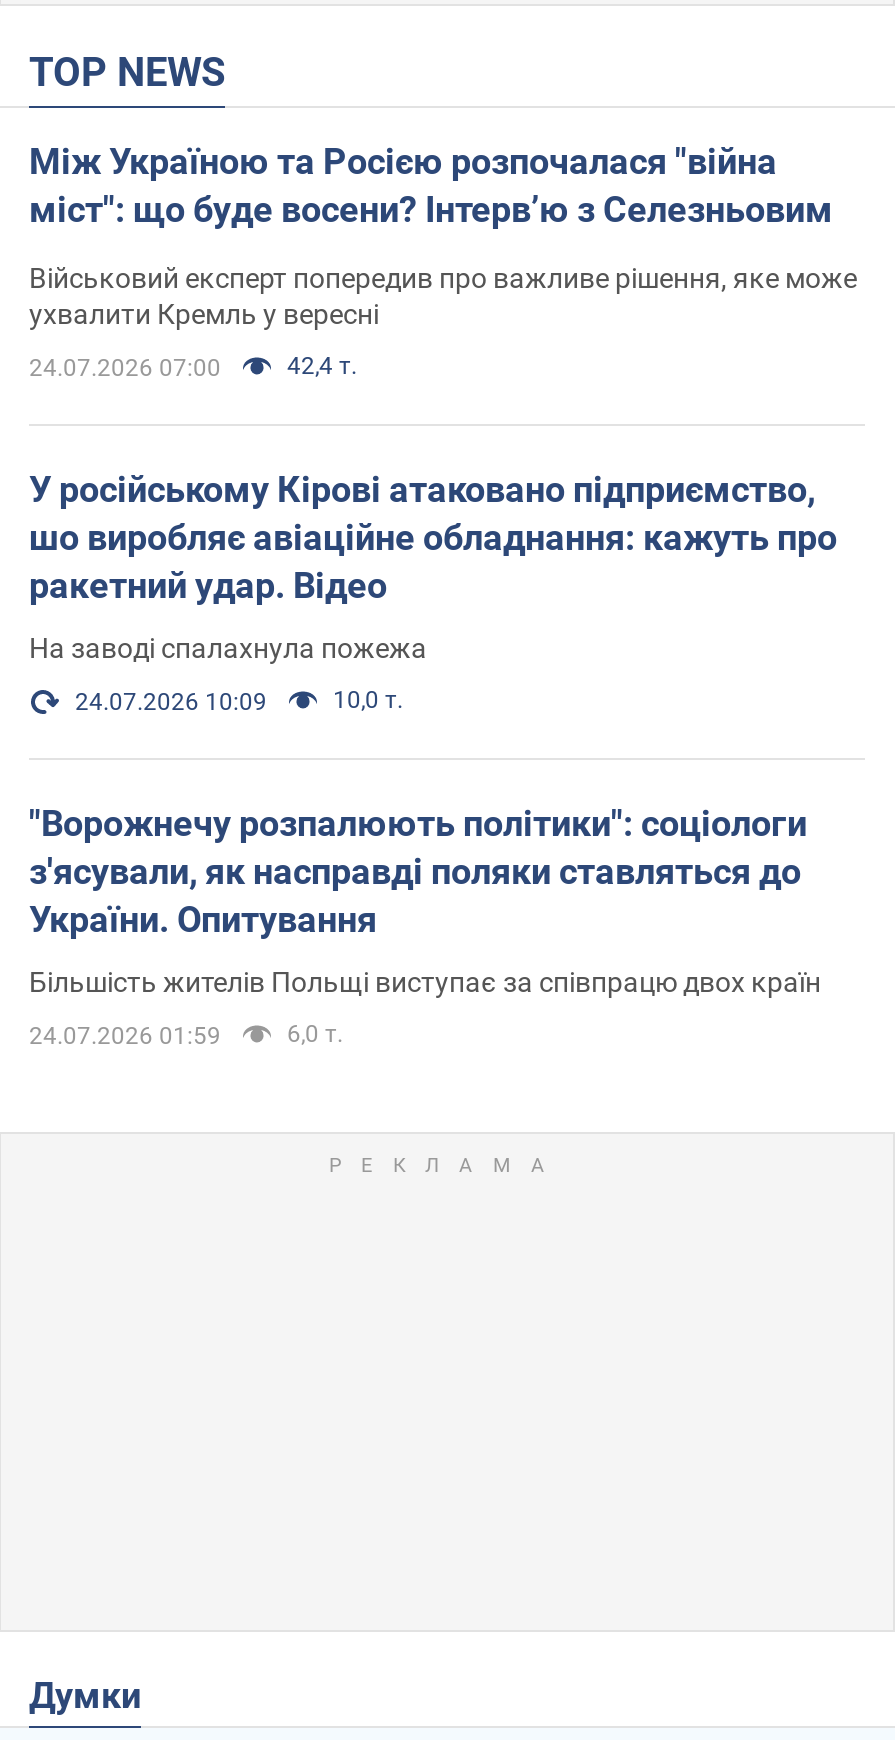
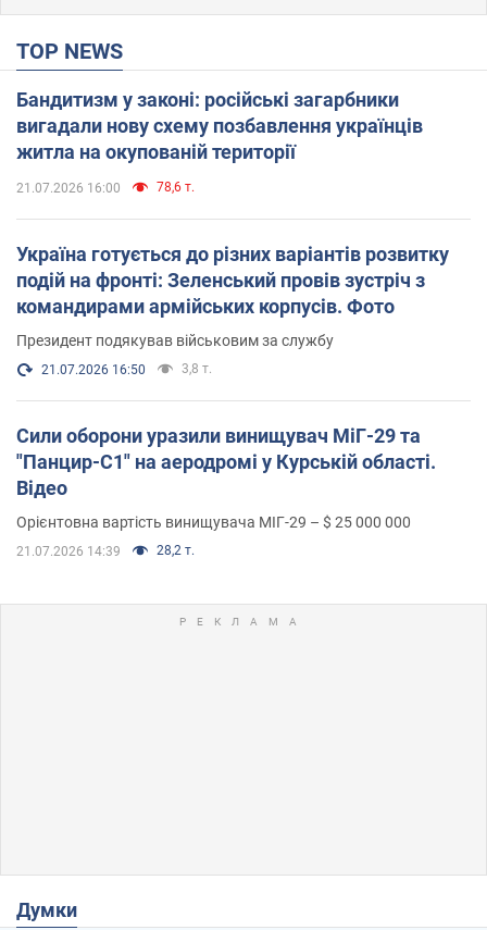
- Між Україною та Росією розпочалася "війна
- міст": що буде восени? Інтерв’ю з Селезньовим
- Військовий експерт попередив про важливе рішення, яке може
- ухвалити Кремль у вересні
- 24.07.2026 07:00
- 42,4 т.
- У російському Кірові атаковано підприємство,
- шо виробляє авіаційне обладнання: кажуть про
- ракетний удар. Відео
- На заводі спалахнула пожежа
- 24.07.2026 10:09
- 10,0 т.
- "Ворожнечу розпалюють політики": соціологи
- з'ясували, як насправді поляки ставляться до
- України. Опитування
- Більшість жителів Польщі виступає за співпрацю двох країн
- 24.07.2026 01:59
- 6,0 т.
+ Бандитизм у законі: російські загарбники
+ вигадали нову схему позбавлення українців
+ житла на окупованій території
+ 21.07.2026 16:00
+ 78,6 т.
+ Україна готується до різних варіантів розвитку
+ подій на фронті: Зеленський провів зустріч з
+ командирами армійських корпусів. Фото
+ Президент подякував військовим за службу
+ 21.07.2026 16:50
+ 3,8 т.
+ Сили оборони уразили винищувач МіГ-29 та
+ "Панцир-С1" на аеродромі у Курській області.
+ Відео
+ Орієнтовна вартість винищувача МІГ-29 – $ 25 000 000
+ 21.07.2026 14:39
+ 28,2 т.
